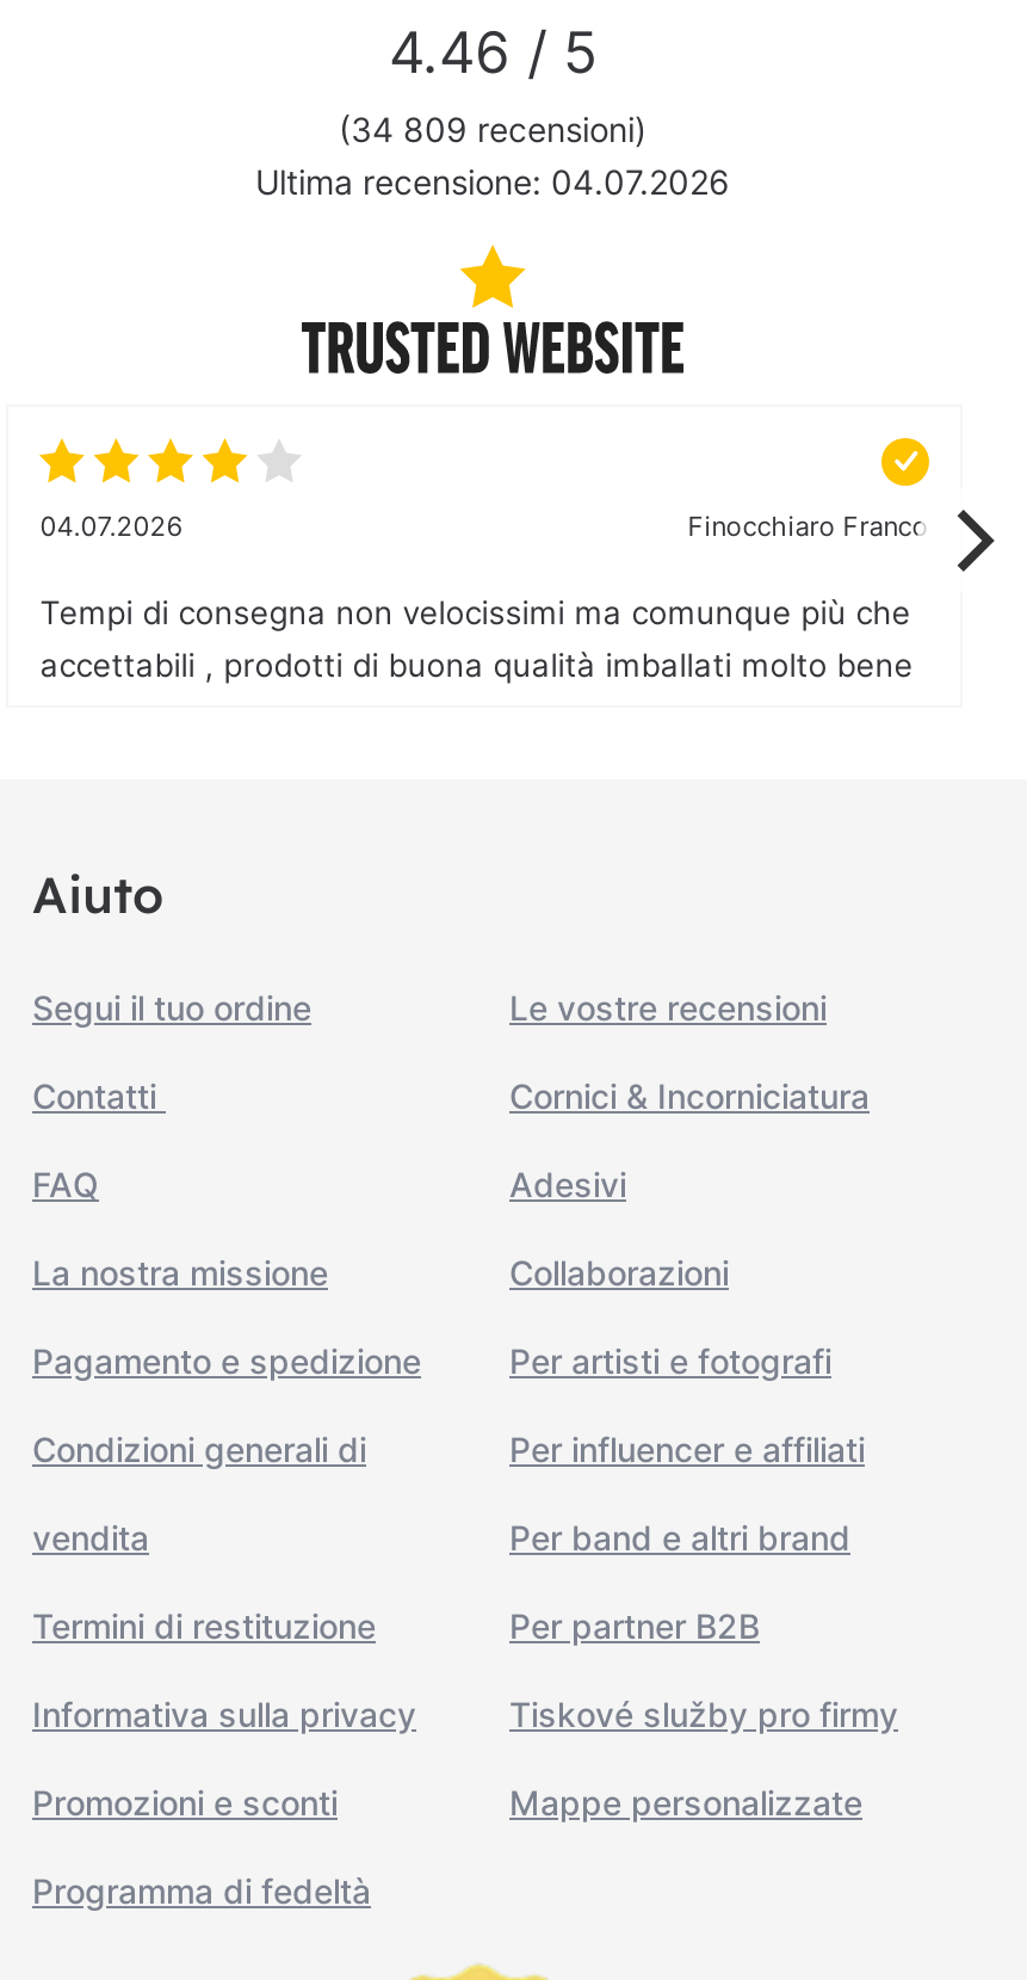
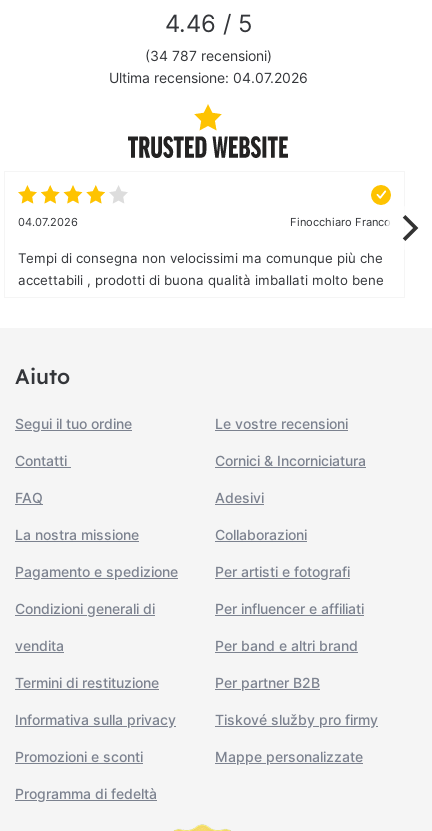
- (34 809 recensioni)
+ (34 787 recensioni)
